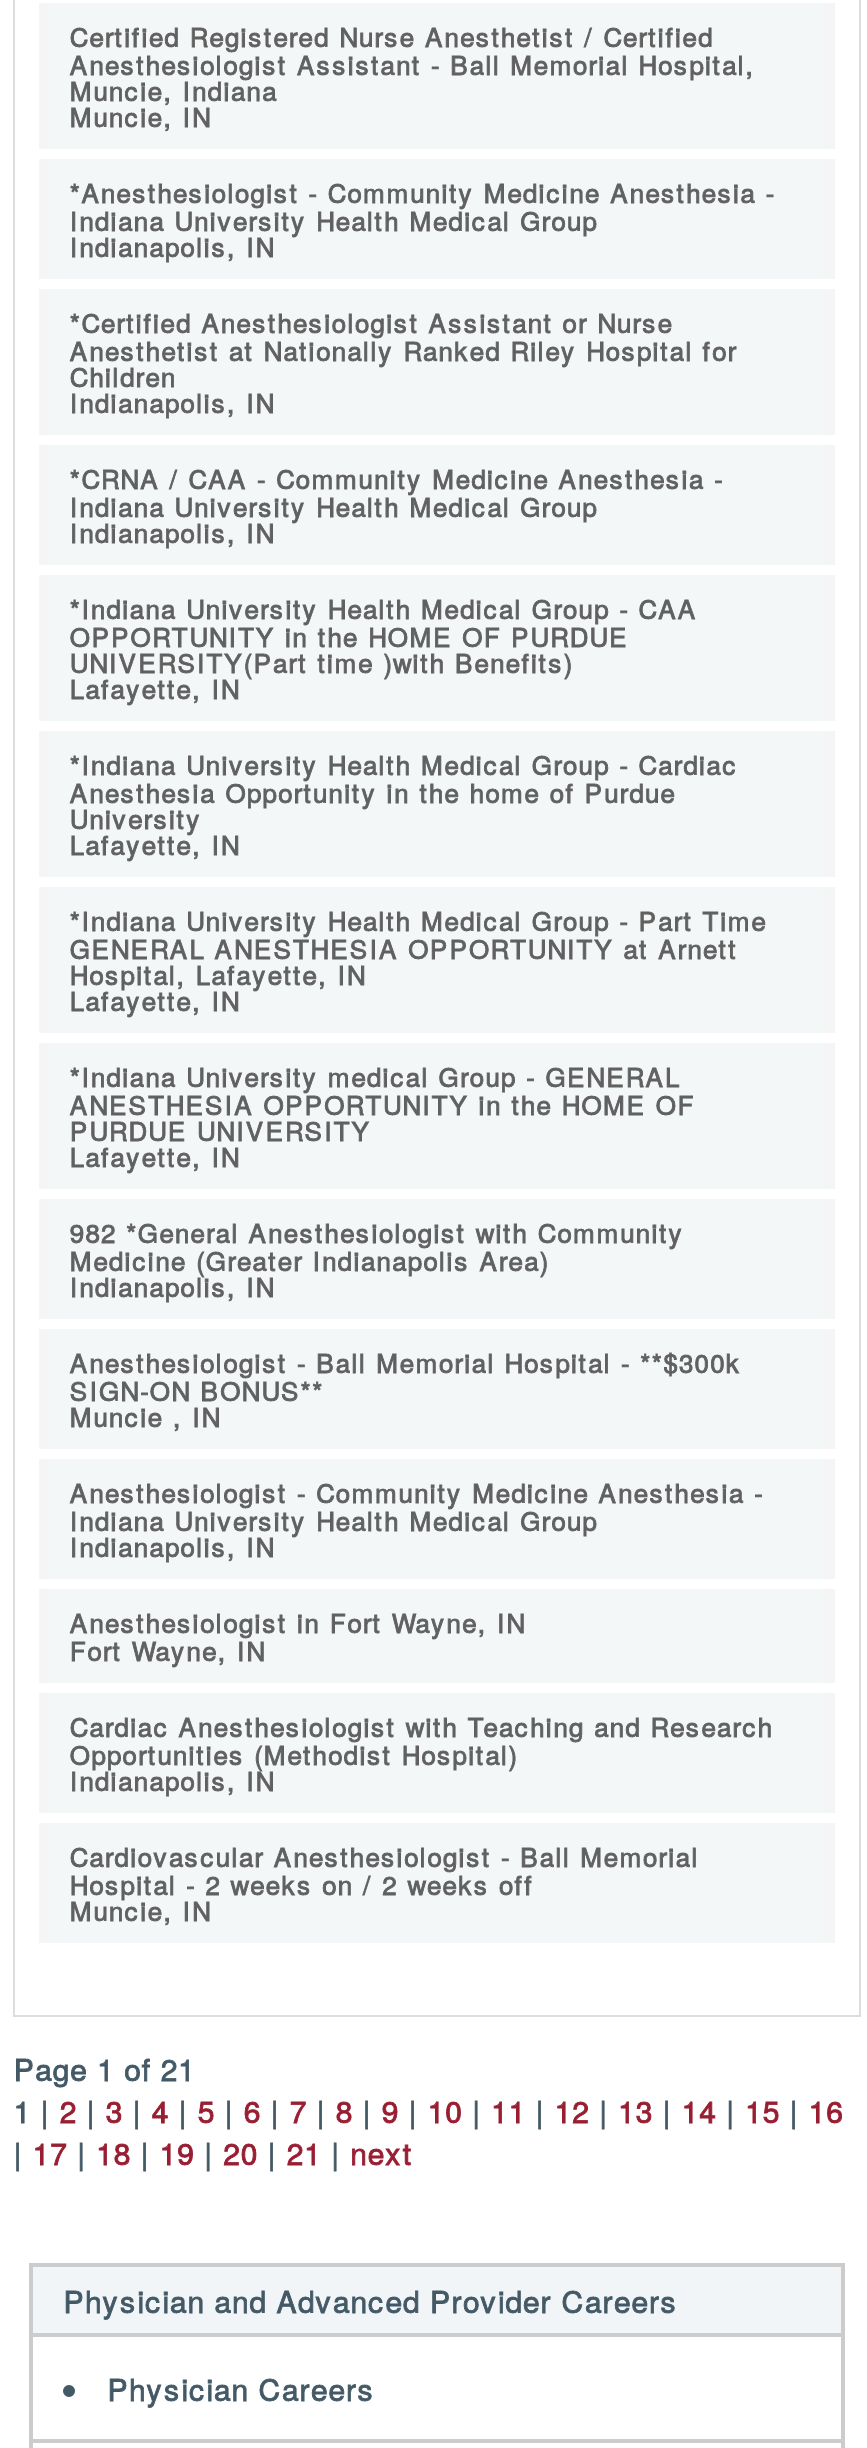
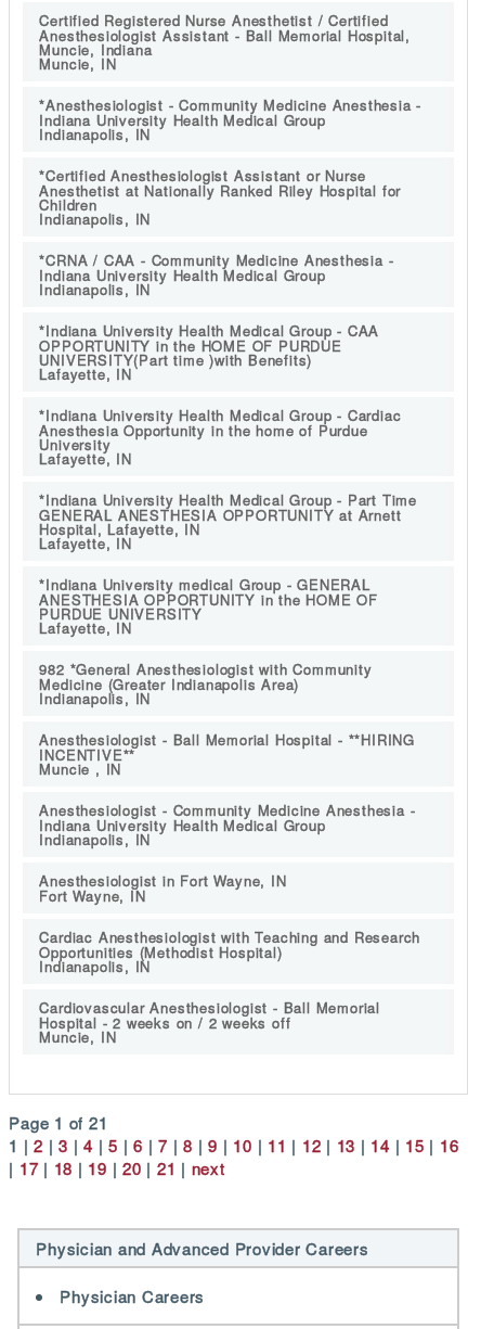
- Anesthesiologist - Ball Memorial Hospital - **$300k
- SIGN-ON BONUS**
+ Anesthesiologist - Ball Memorial Hospital - **HIRING
+ INCENTIVE**
